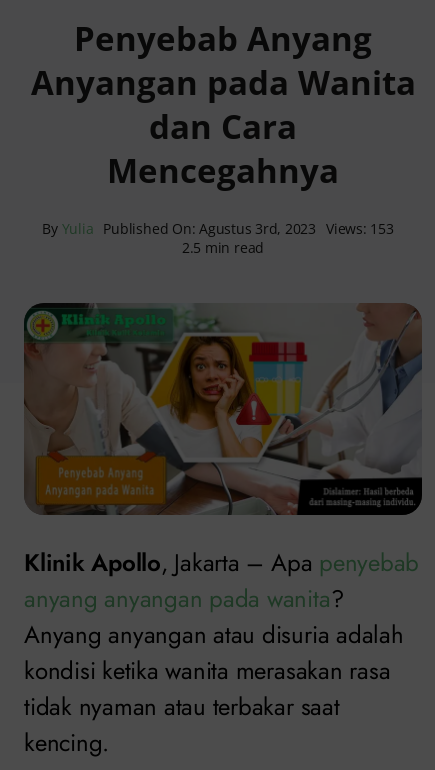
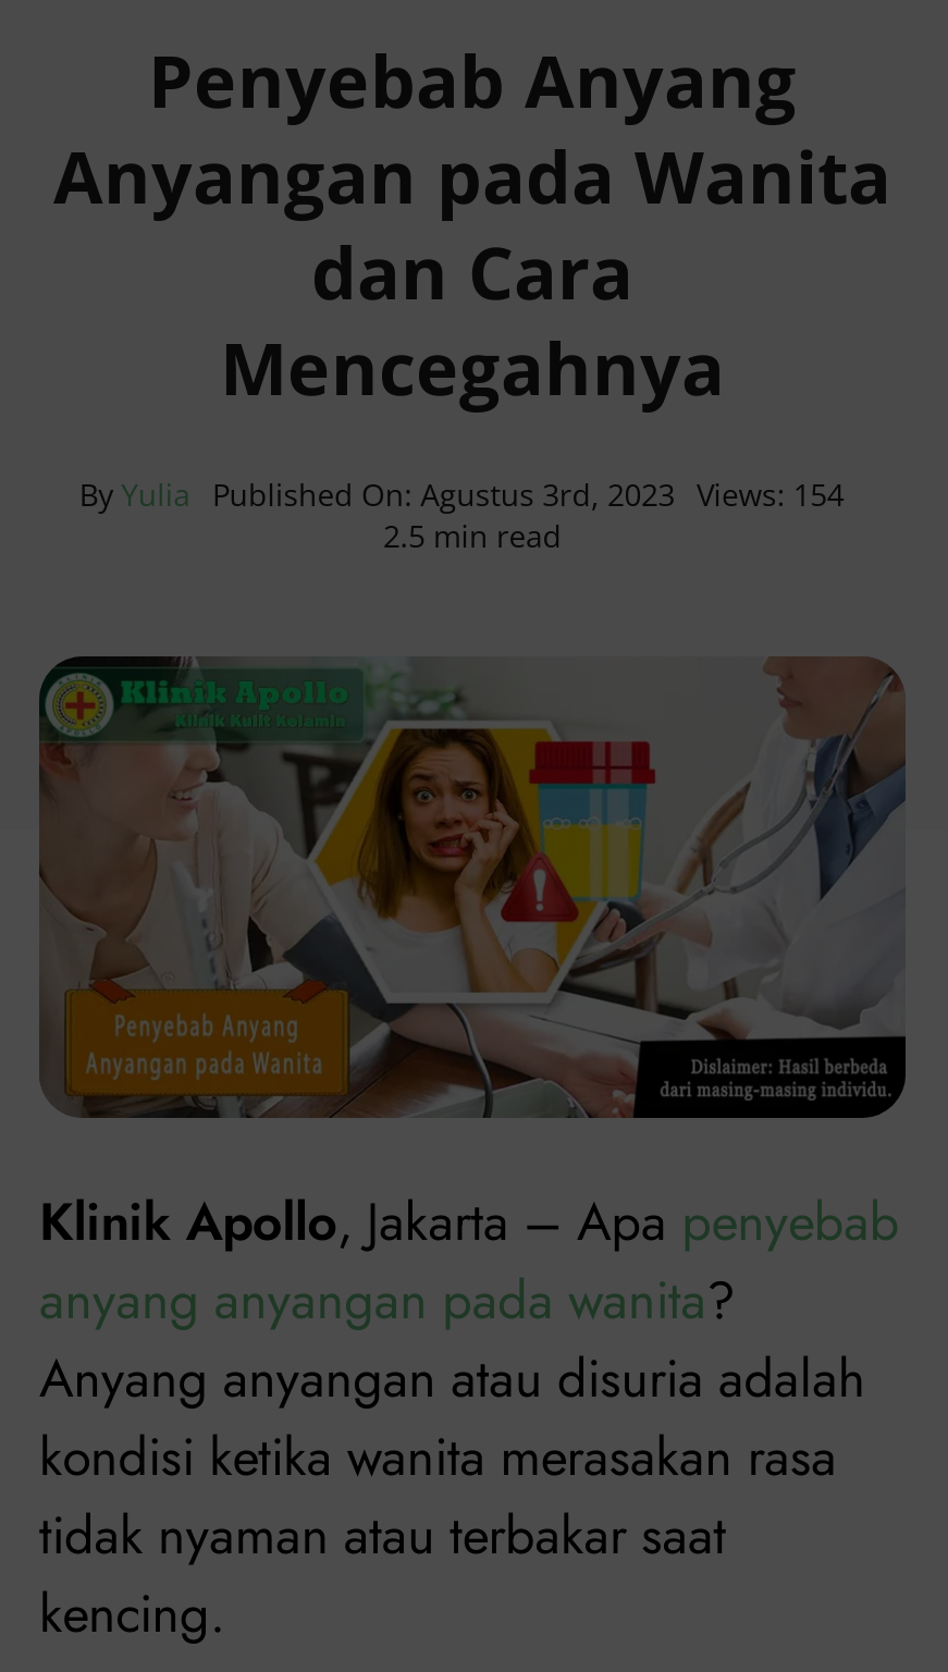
- By Yulia Published On: Agustus 3rd, 2023 Views: 153
+ By Yulia Published On: Agustus 3rd, 2023 Views: 154
